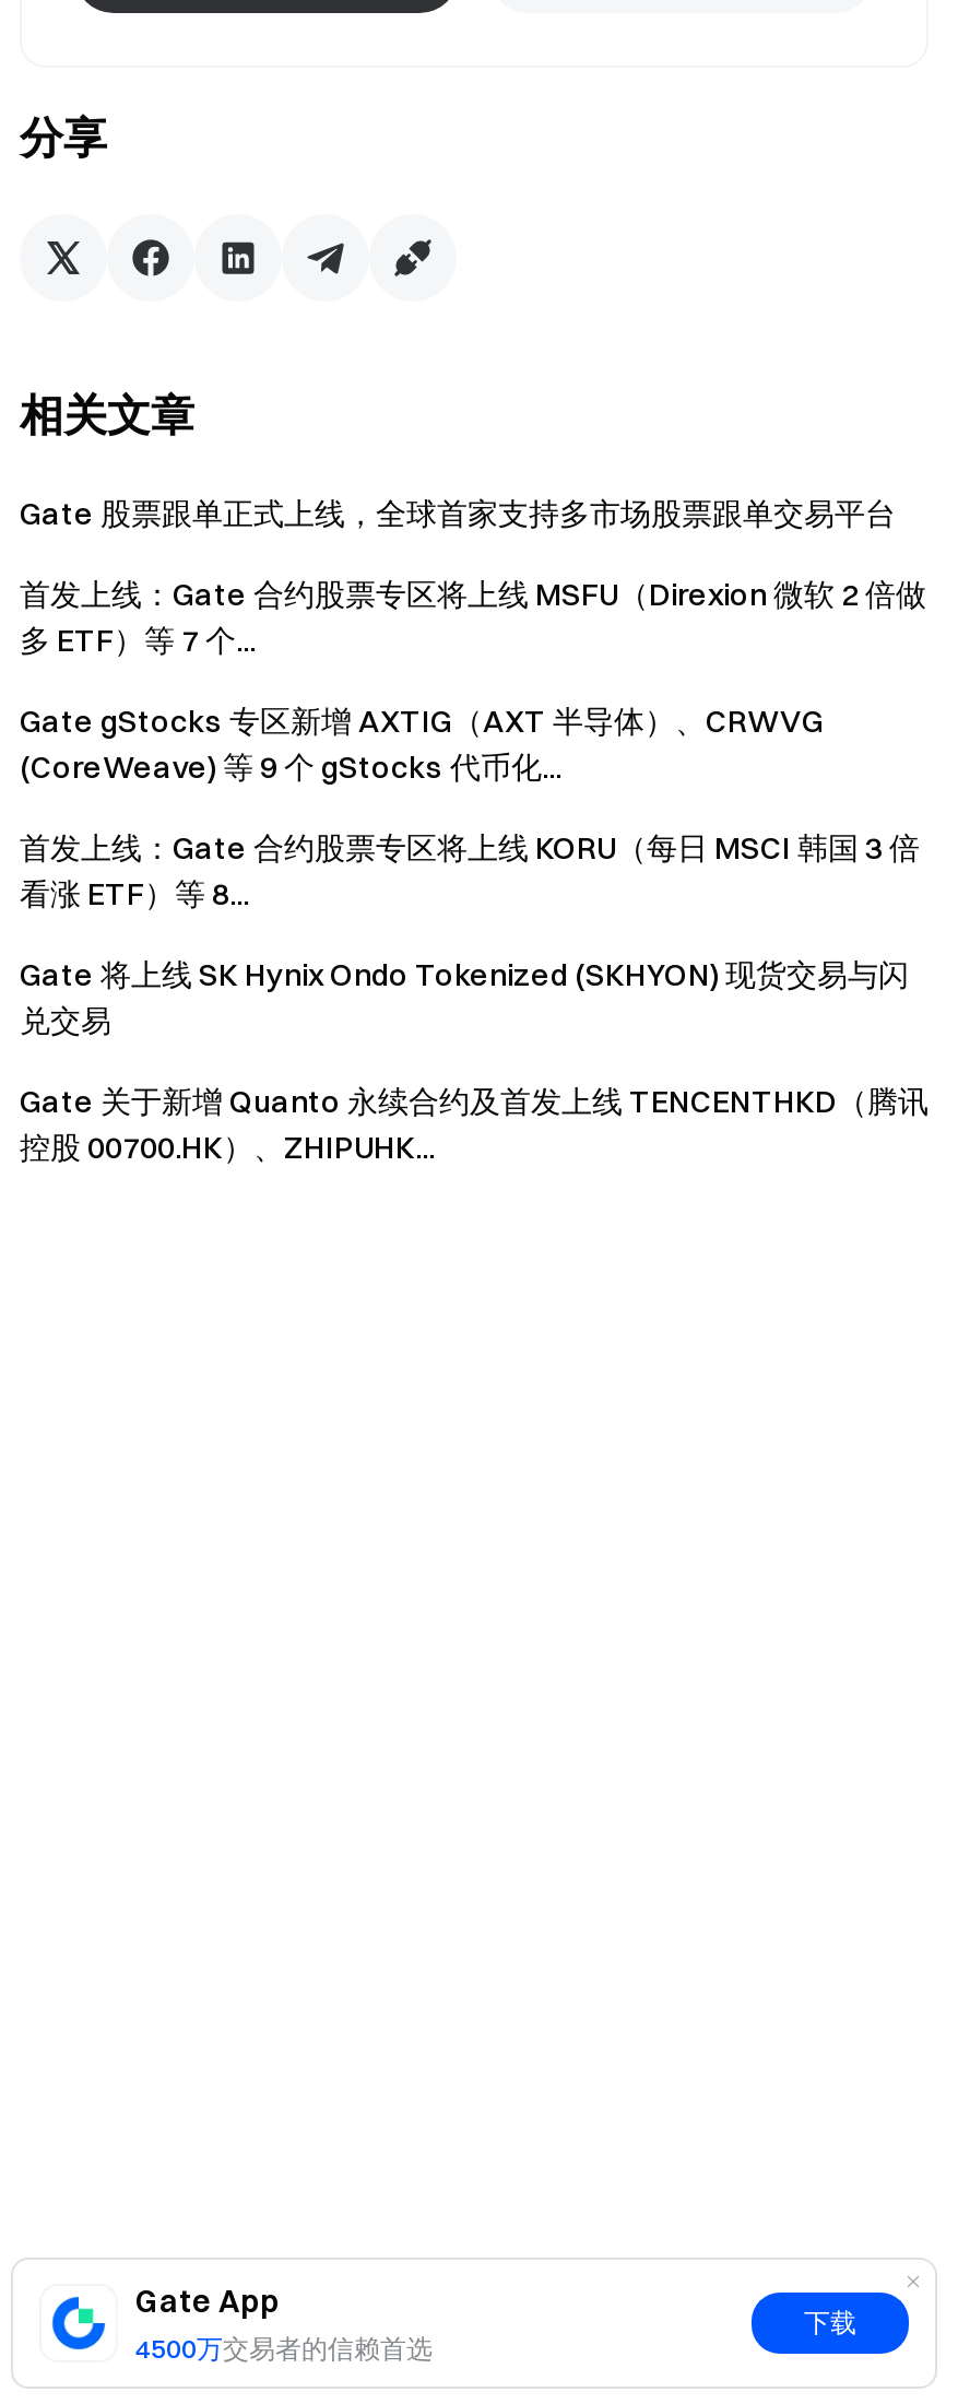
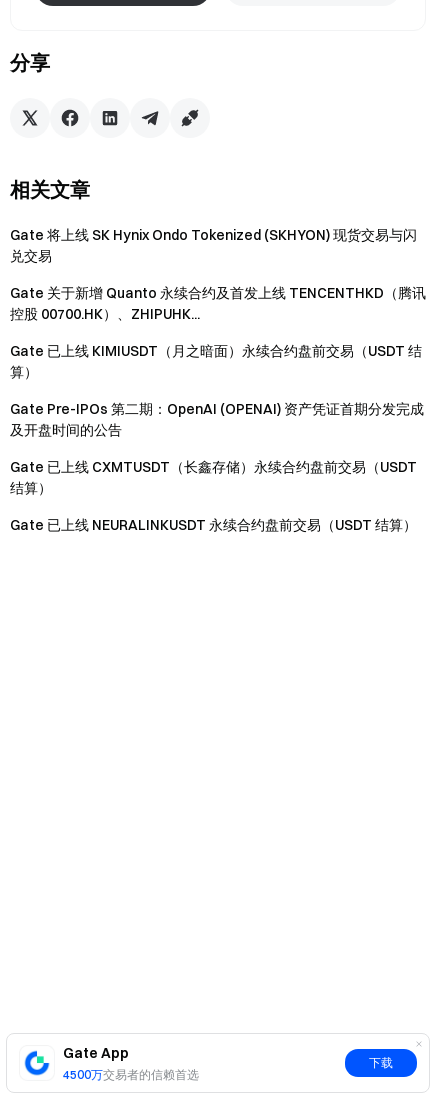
- Gate 股票跟单正式上线，全球首家支持多市场股票跟单交易平台
- 首发上线：Gate 合约股票专区将上线 MSFU（Direxion 微软 2 倍做
- 多 ETF）等 7 个...
- Gate gStocks 专区新增 AXTIG（AXT 半导体）、CRWVG
- (CoreWeave) 等 9 个 gStocks 代币化...
- 首发上线：Gate 合约股票专区将上线 KORU（每日 MSCI 韩国 3 倍
- 看涨 ETF）等 8...

moved up: Gate 将上线 SK Hynix Ondo Tokenized (SKHYON) 现货交易与闪 | 兑交易 | Gate 关于新增 Quanto 永续合约及首发上线 TENCENTHKD（腾讯 | 控股 00700.HK）、ZHIPUHK...

+ Gate 已上线 KIMIUSDT（月之暗面）永续合约盘前交易（USDT 结
+ 算）
+ Gate Pre-IPOs 第二期：OpenAI (OPENAI) 资产凭证首期分发完成
+ 及开盘时间的公告
+ Gate 已上线 CXMTUSDT（长鑫存储）永续合约盘前交易（USDT
+ 结算）
+ Gate 已上线 NEURALINKUSDT 永续合约盘前交易（USDT 结算）
